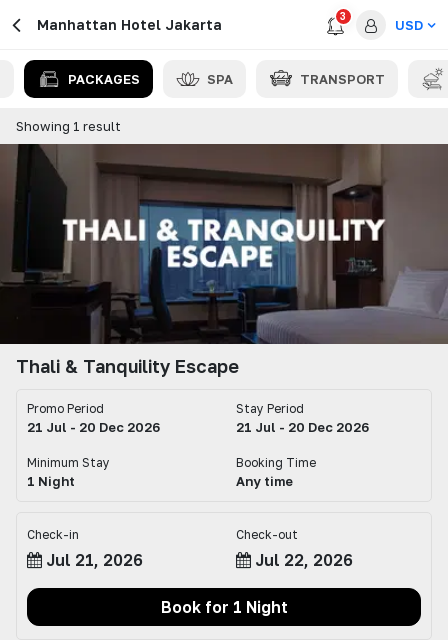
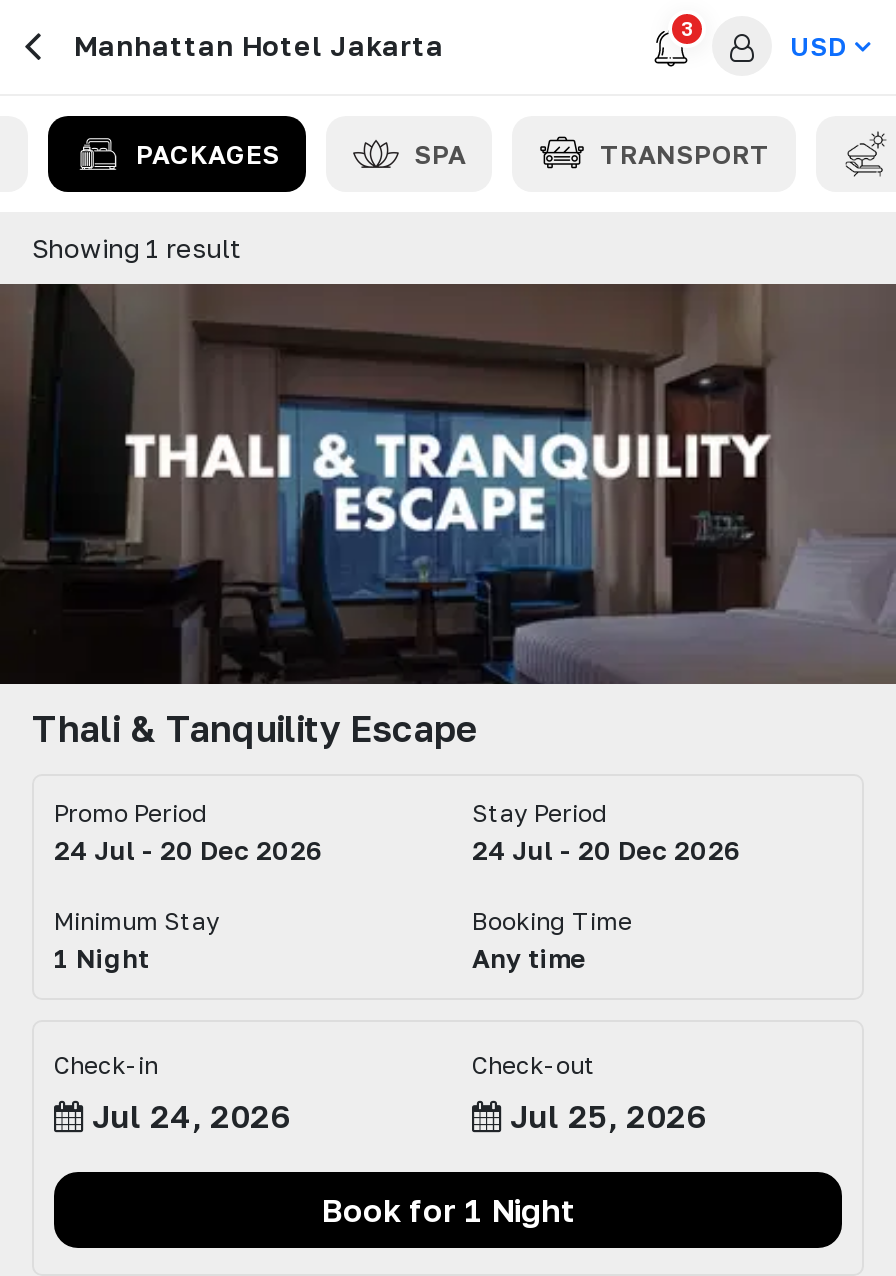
- 21 Jul - 20 Dec 2026
+ 24 Jul - 20 Dec 2026

- 21 Jul - 20 Dec 2026
+ 24 Jul - 20 Dec 2026

- Jul 21, 2026
+ Jul 24, 2026

- Jul 22, 2026
+ Jul 25, 2026
